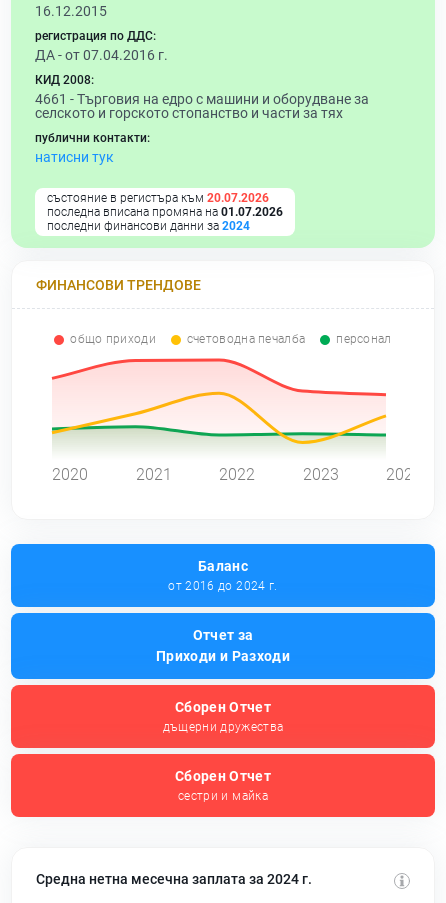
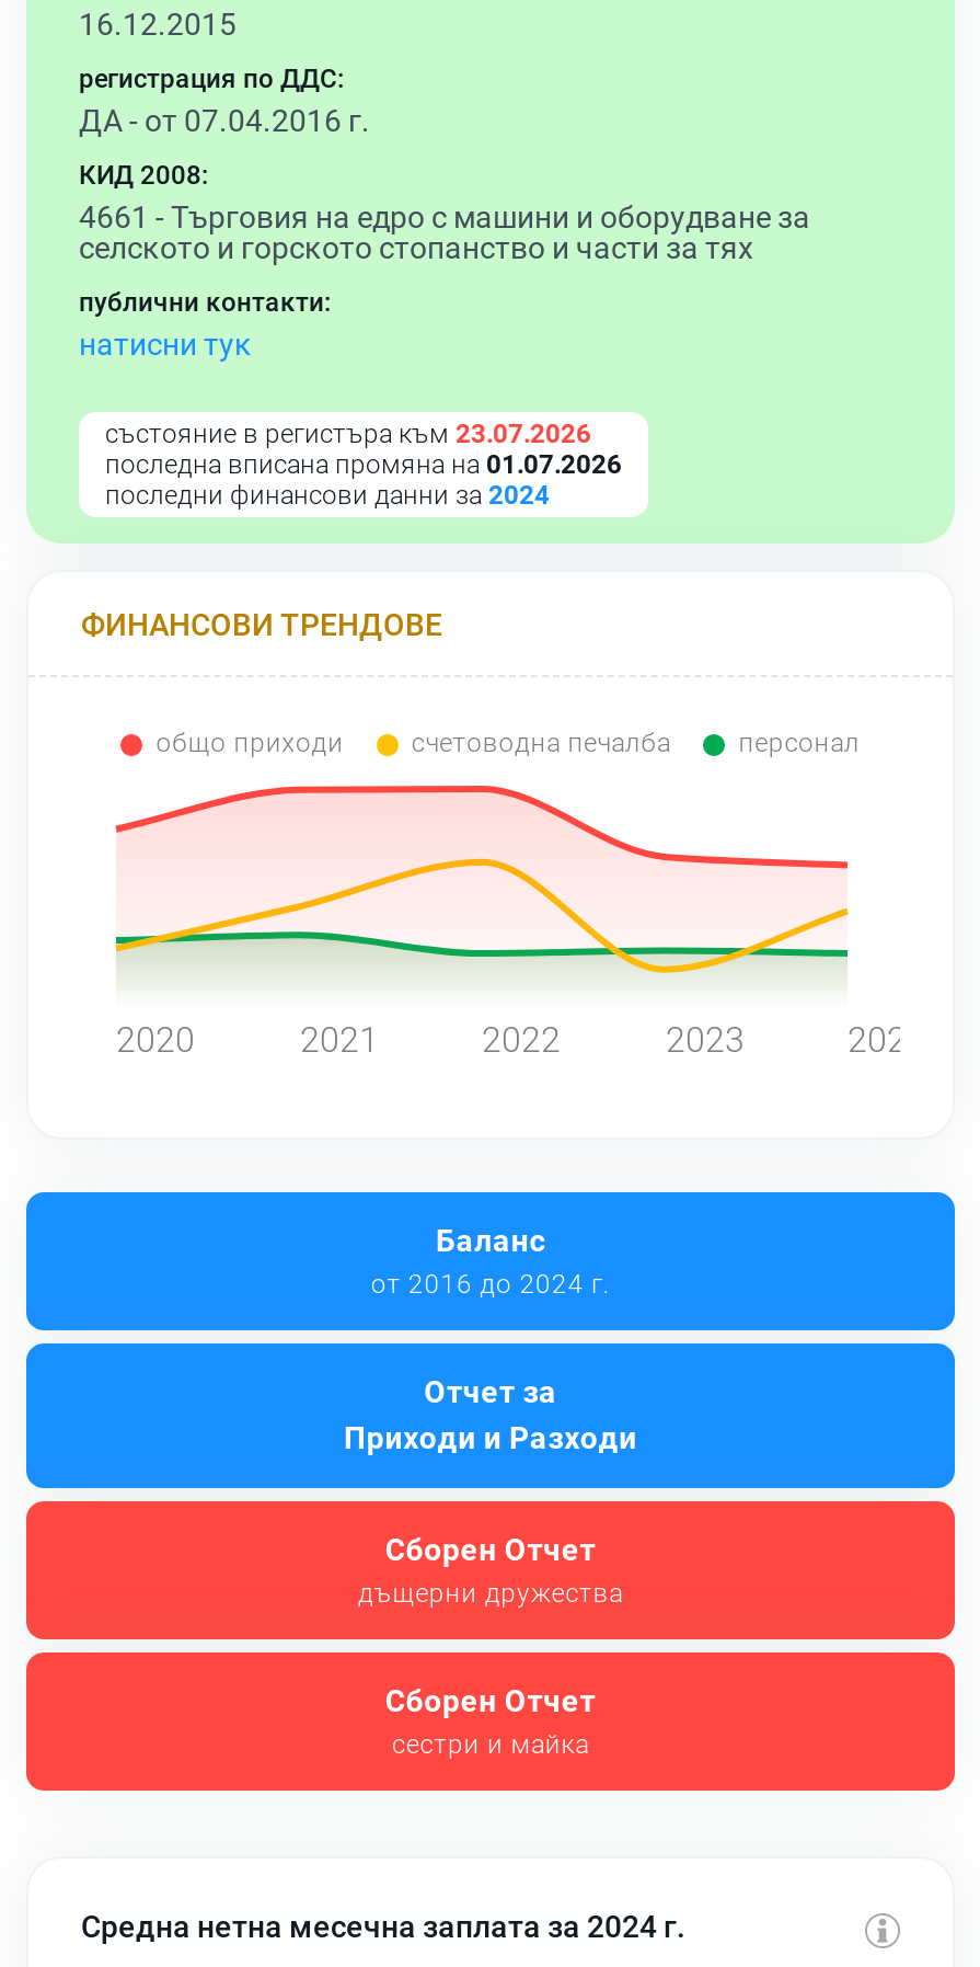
- състояние в регистъра към 20.07.2026
+ състояние в регистъра към 23.07.2026
